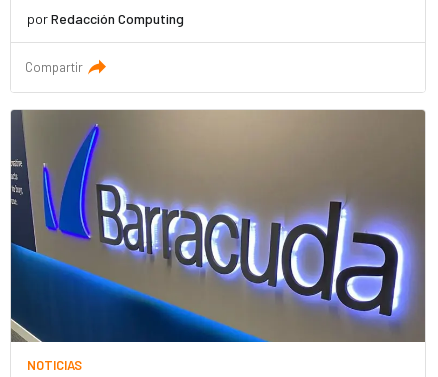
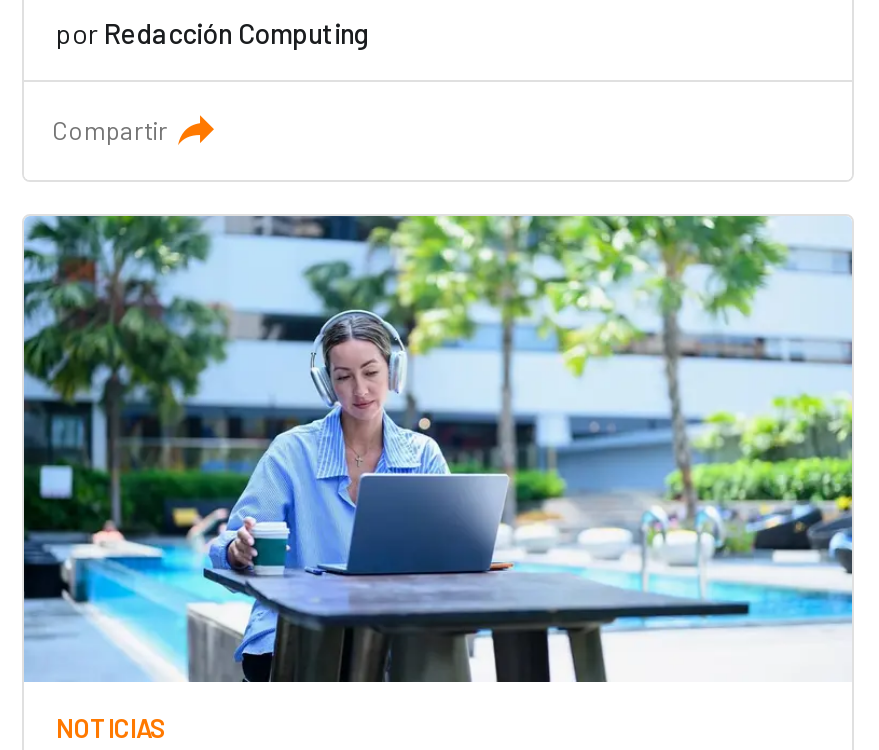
- [image]
+ [image]
